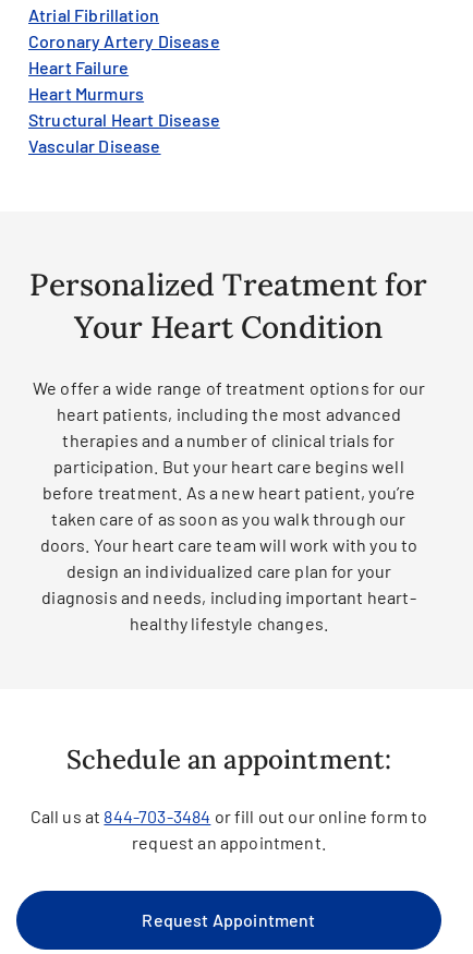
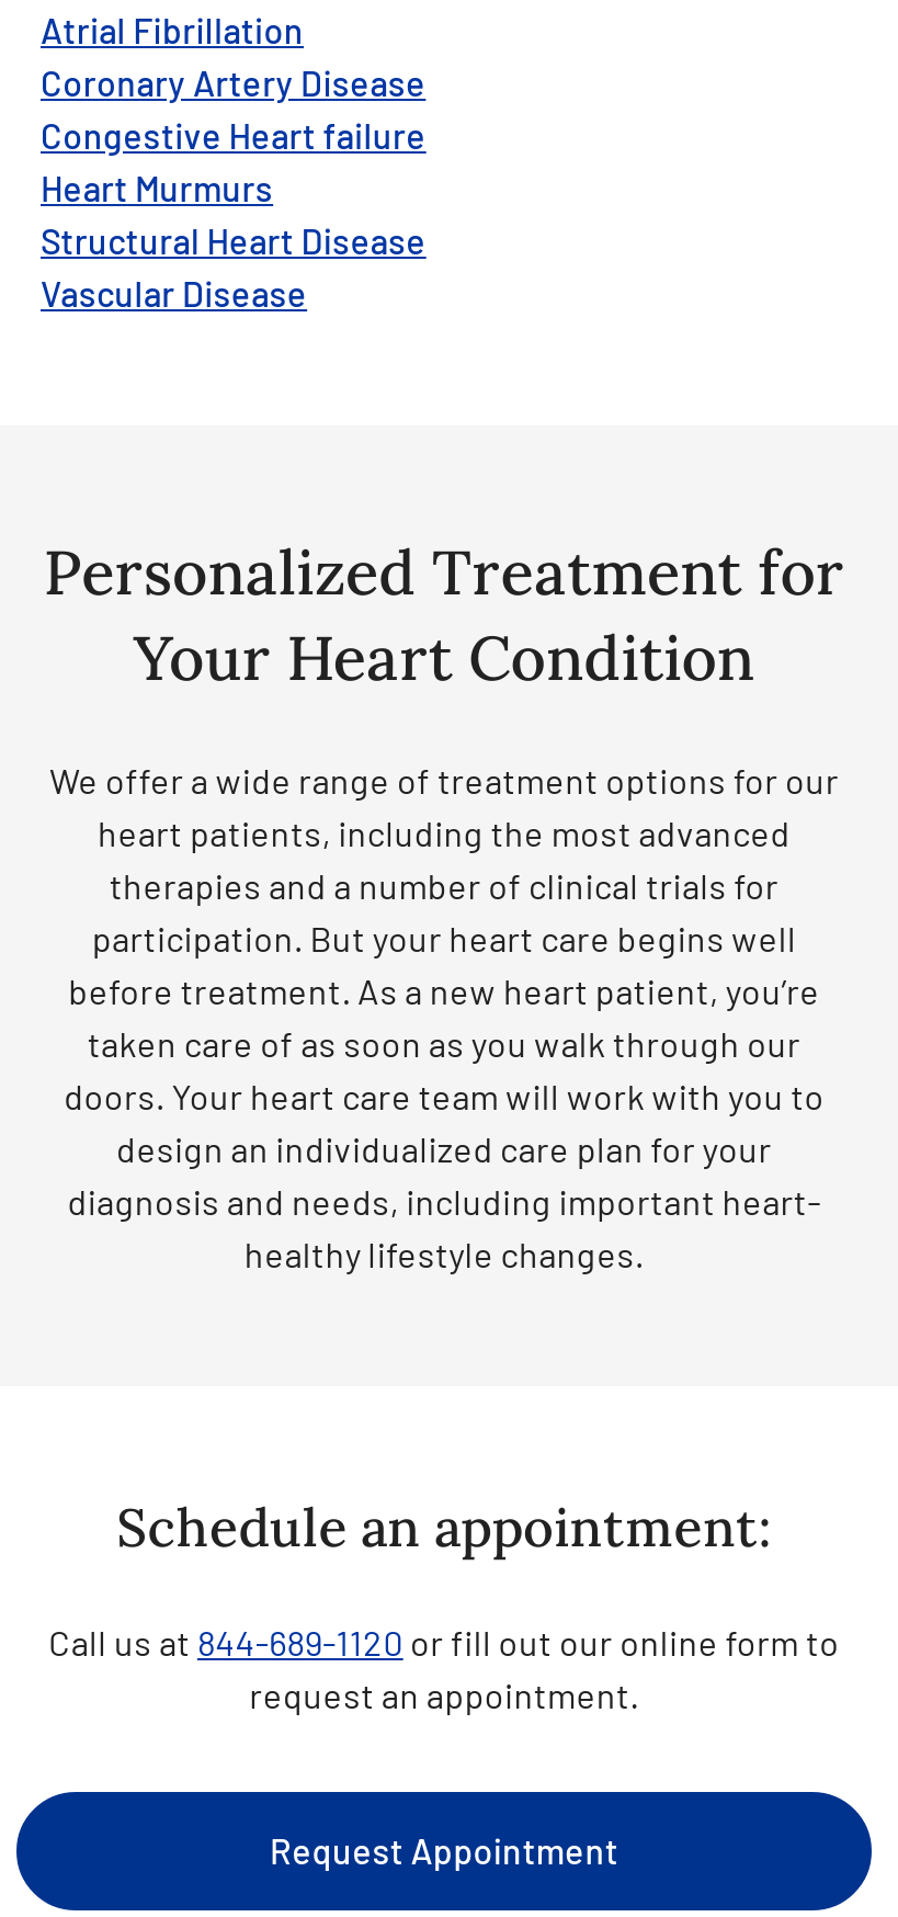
- Heart Failure
+ Congestive Heart failure

- Call us at 844-703-3484 or fill out our online form to
+ Call us at 844-689-1120 or fill out our online form to
